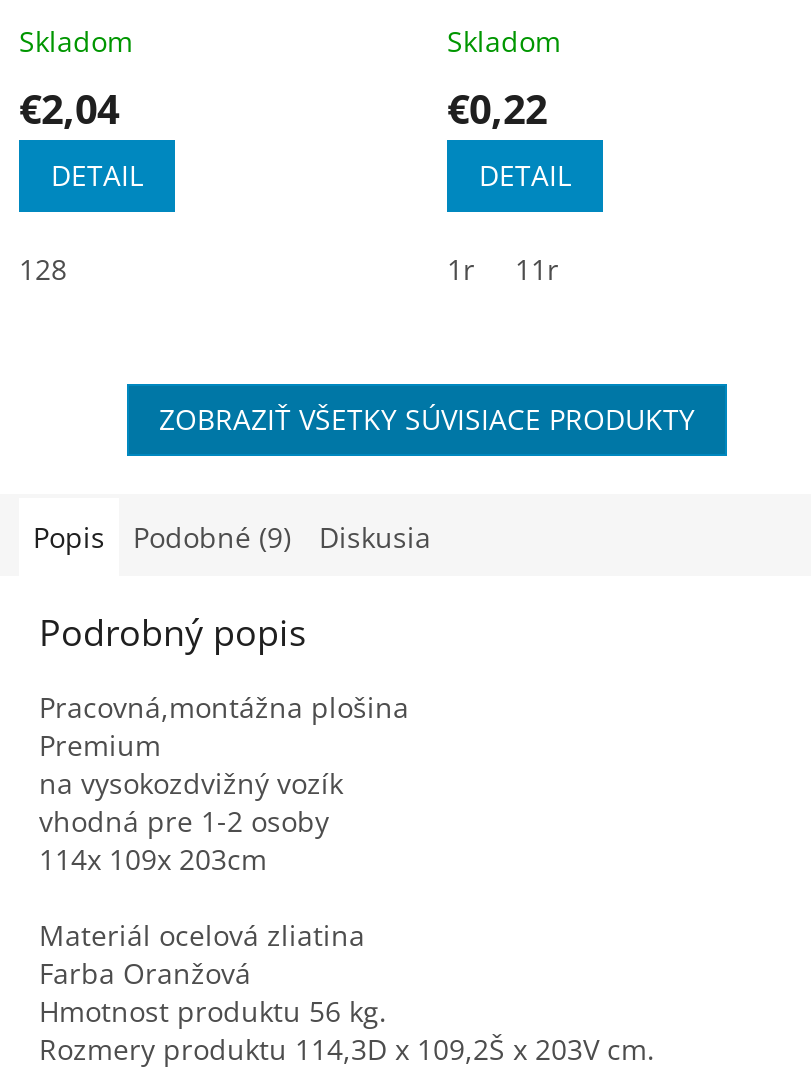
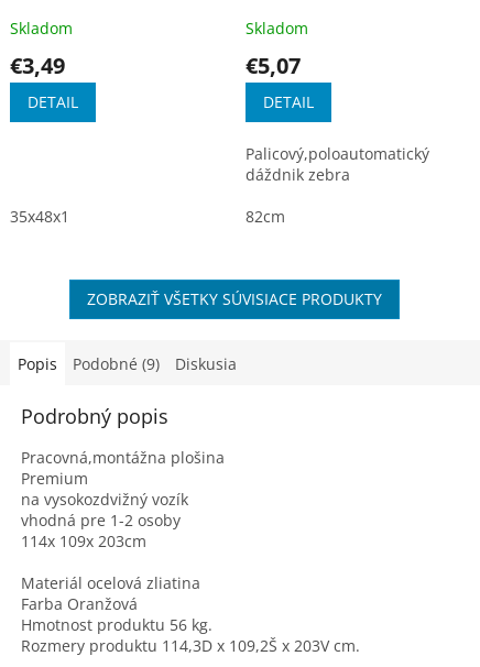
- €2,04
+ €3,49

- €0,22
+ €5,07

- 128
+ 35x48x1

- 1r
- 11r
+ Palicový,poloautomatický
+ dáždnik zebra
+ 82cm
